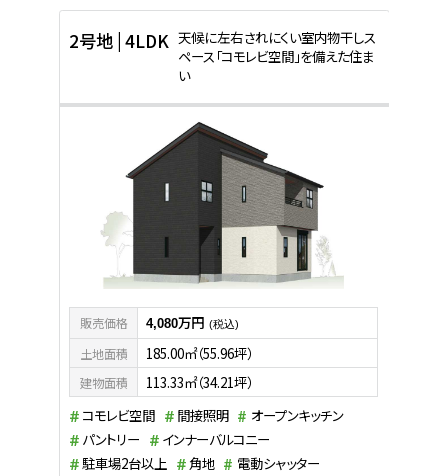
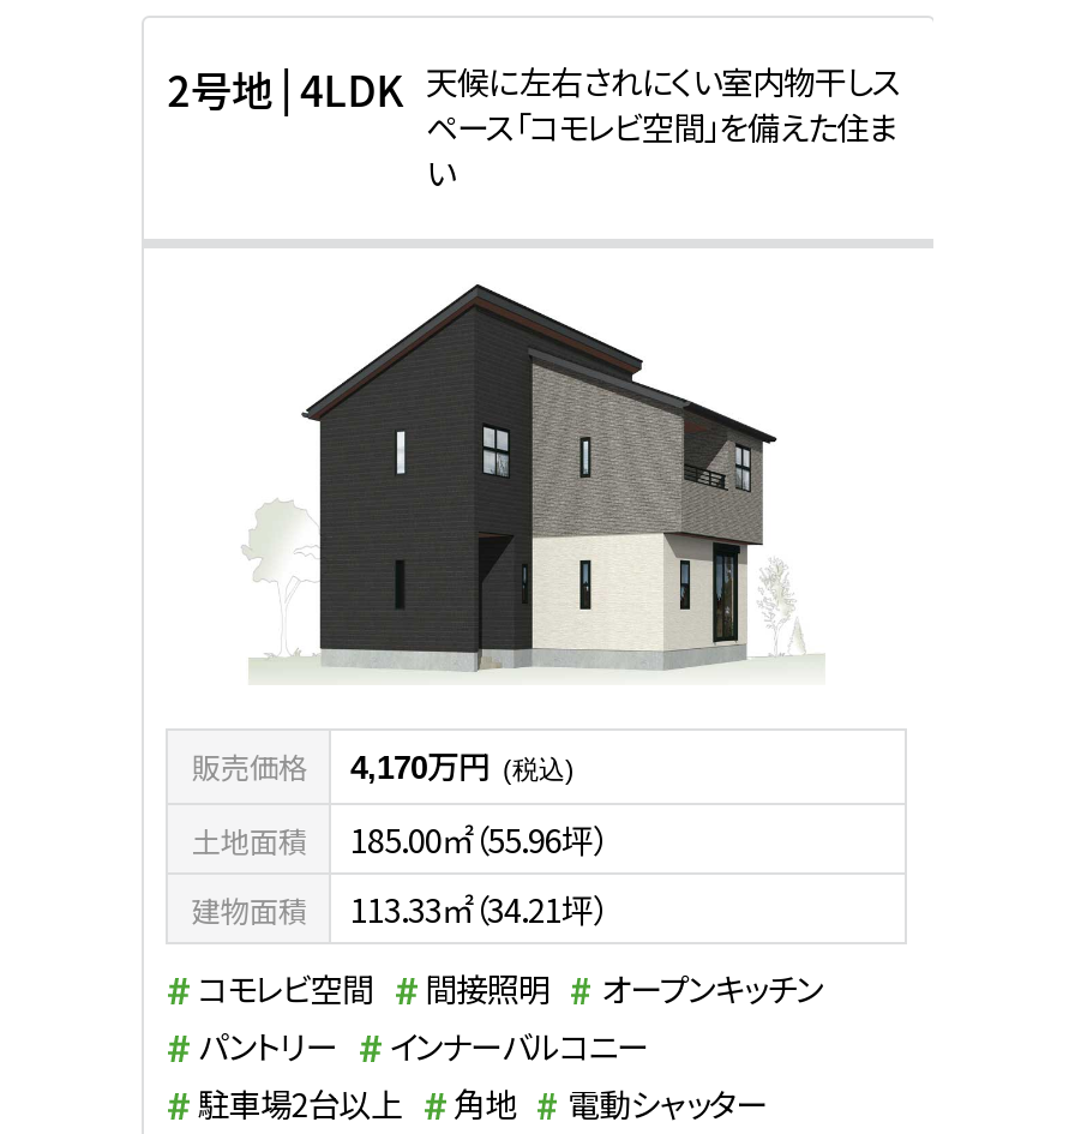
- 販売価格 4,080万円 (税込)
+ 販売価格 4,170万円 (税込)
